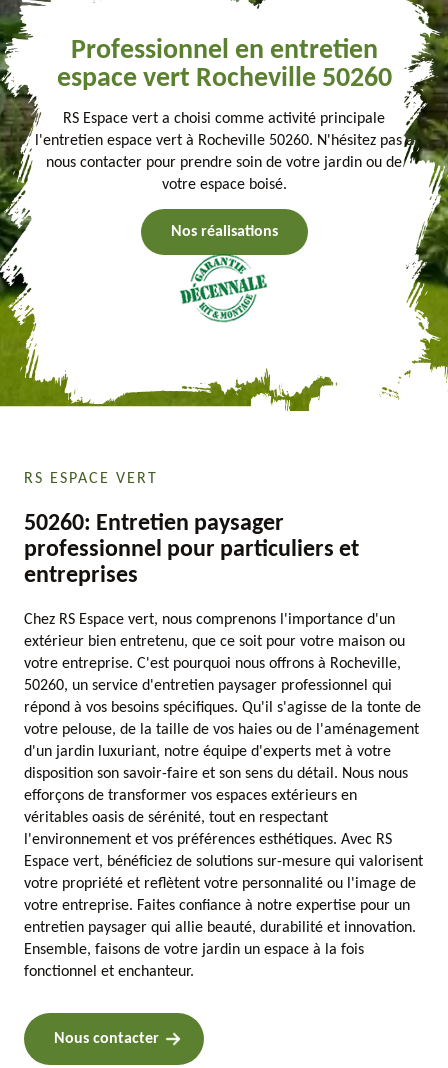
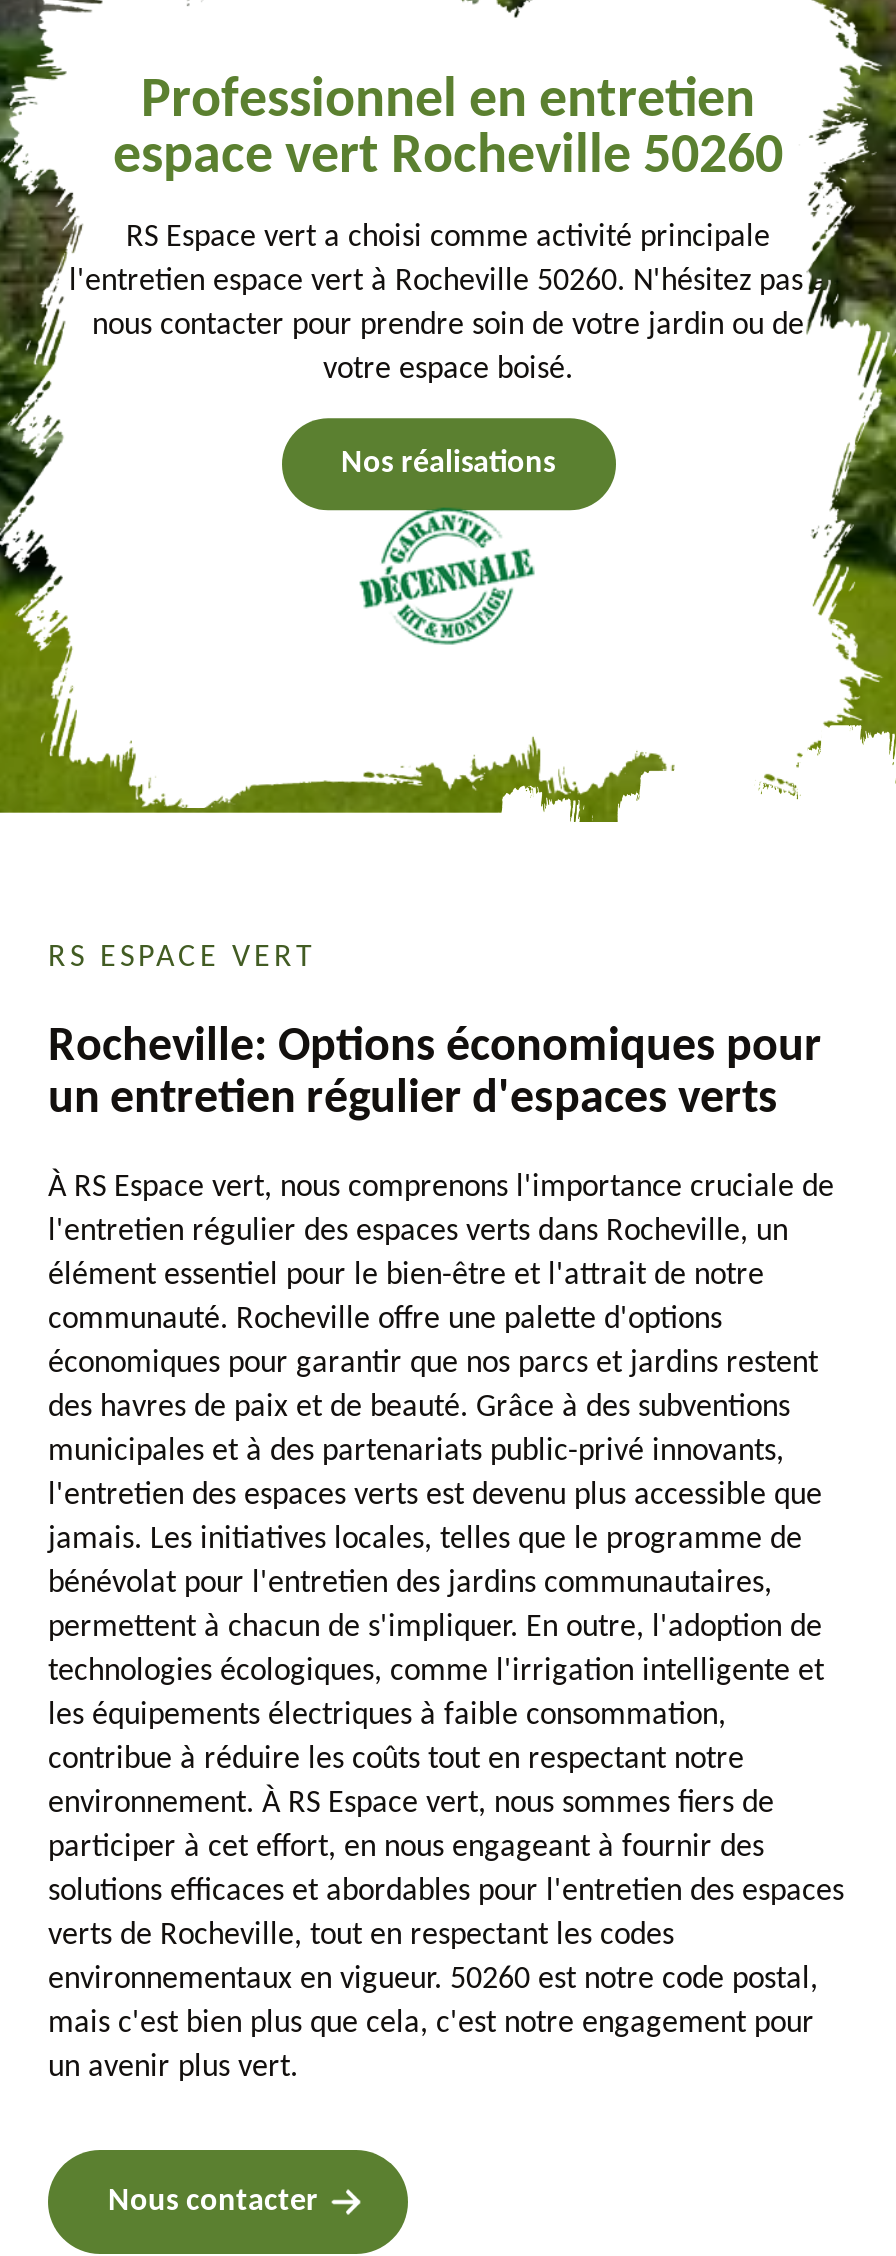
- 50260: Entretien paysager
- professionnel pour particuliers et
- entreprises
+ Rocheville: Options économiques pour
+ un entretien régulier d'espaces verts

- Chez RS Espace vert, nous comprenons l'importance d'un
- extérieur bien entretenu, que ce soit pour votre maison ou
- votre entreprise. C'est pourquoi nous offrons à Rocheville,
- 50260, un service d'entretien paysager professionnel qui
- répond à vos besoins spécifiques. Qu'il s'agisse de la tonte de
- votre pelouse, de la taille de vos haies ou de l'aménagement
- d'un jardin luxuriant, notre équipe d'experts met à votre
- disposition son savoir-faire et son sens du détail. Nous nous
- efforçons de transformer vos espaces extérieurs en
- véritables oasis de sérénité, tout en respectant
- l'environnement et vos préférences esthétiques. Avec RS
- Espace vert, bénéficiez de solutions sur-mesure qui valorisent
- votre propriété et reflètent votre personnalité ou l'image de
- votre entreprise. Faites confiance à notre expertise pour un
- entretien paysager qui allie beauté, durabilité et innovation.
- Ensemble, faisons de votre jardin un espace à la fois
- fonctionnel et enchanteur.
+ À RS Espace vert, nous comprenons l'importance cruciale de
+ l'entretien régulier des espaces verts dans Rocheville, un
+ élément essentiel pour le bien-être et l'attrait de notre
+ communauté. Rocheville offre une palette d'options
+ économiques pour garantir que nos parcs et jardins restent
+ des havres de paix et de beauté. Grâce à des subventions
+ municipales et à des partenariats public-privé innovants,
+ l'entretien des espaces verts est devenu plus accessible que
+ jamais. Les initiatives locales, telles que le programme de
+ bénévolat pour l'entretien des jardins communautaires,
+ permettent à chacun de s'impliquer. En outre, l'adoption de
+ technologies écologiques, comme l'irrigation intelligente et
+ les équipements électriques à faible consommation,
+ contribue à réduire les coûts tout en respectant notre
+ environnement. À RS Espace vert, nous sommes fiers de
+ participer à cet effort, en nous engageant à fournir des
+ solutions efficaces et abordables pour l'entretien des espaces
+ verts de Rocheville, tout en respectant les codes
+ environnementaux en vigueur. 50260 est notre code postal,
+ mais c'est bien plus que cela, c'est notre engagement pour
+ un avenir plus vert.
